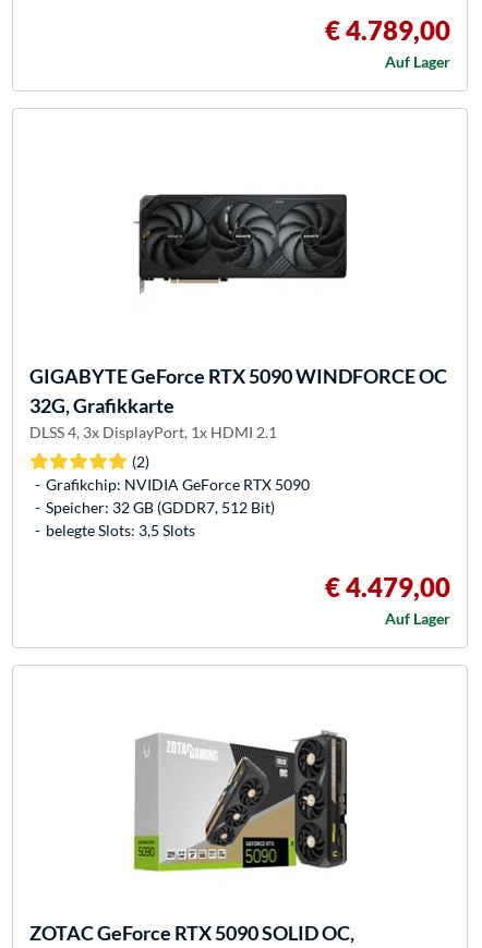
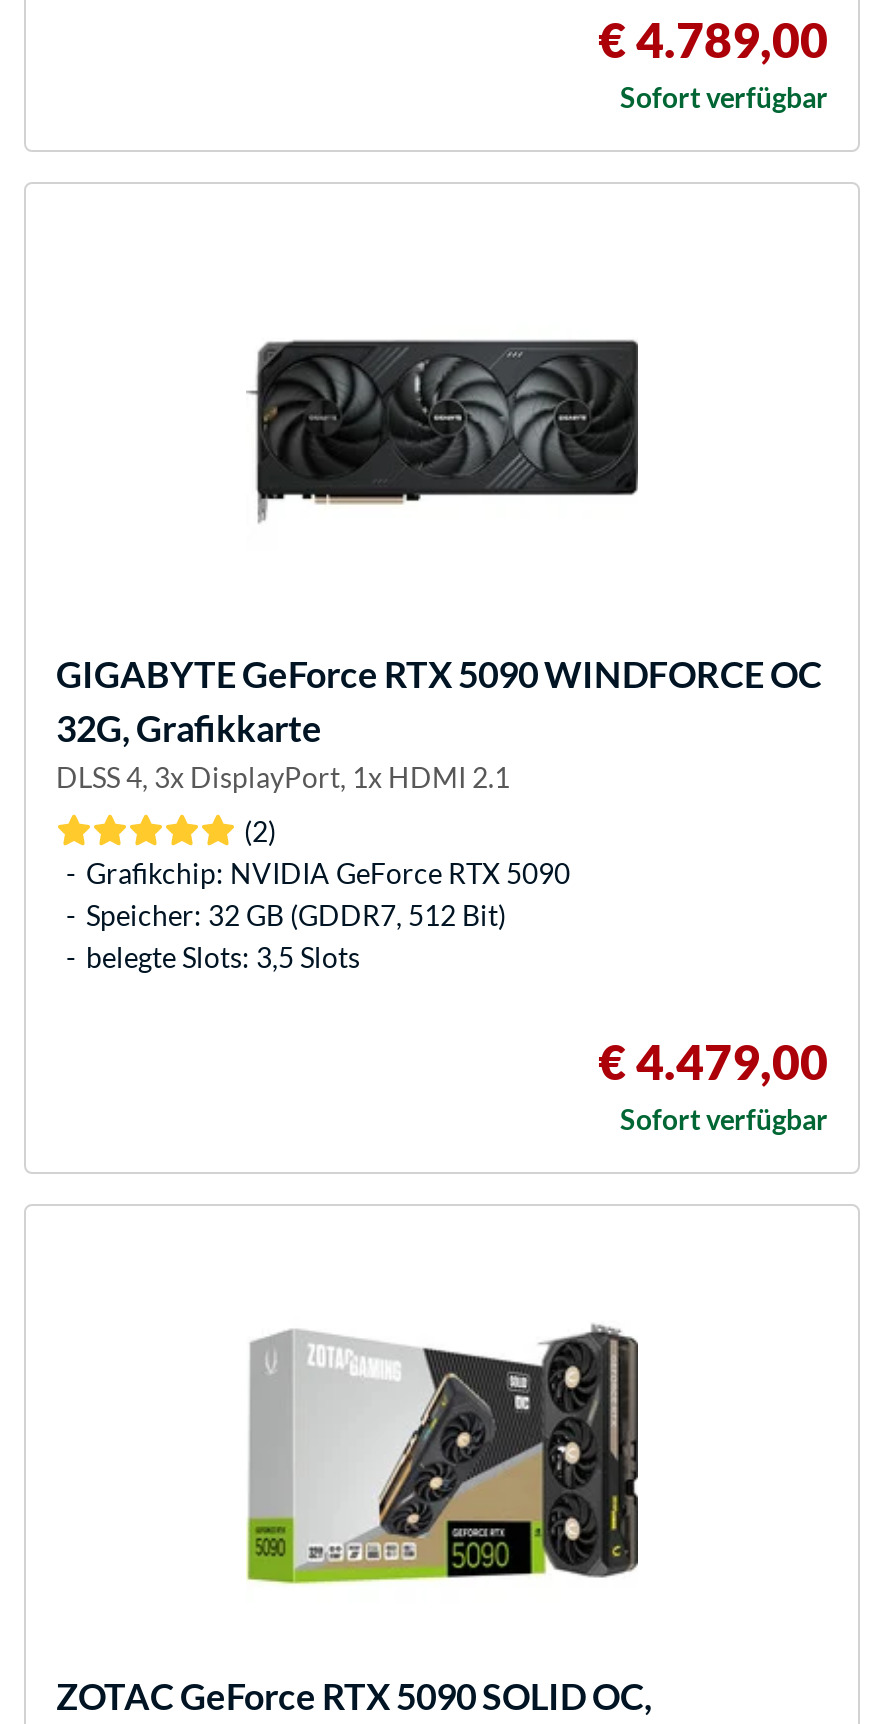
- Auf Lager
+ Sofort verfügbar

- Auf Lager
+ Sofort verfügbar
